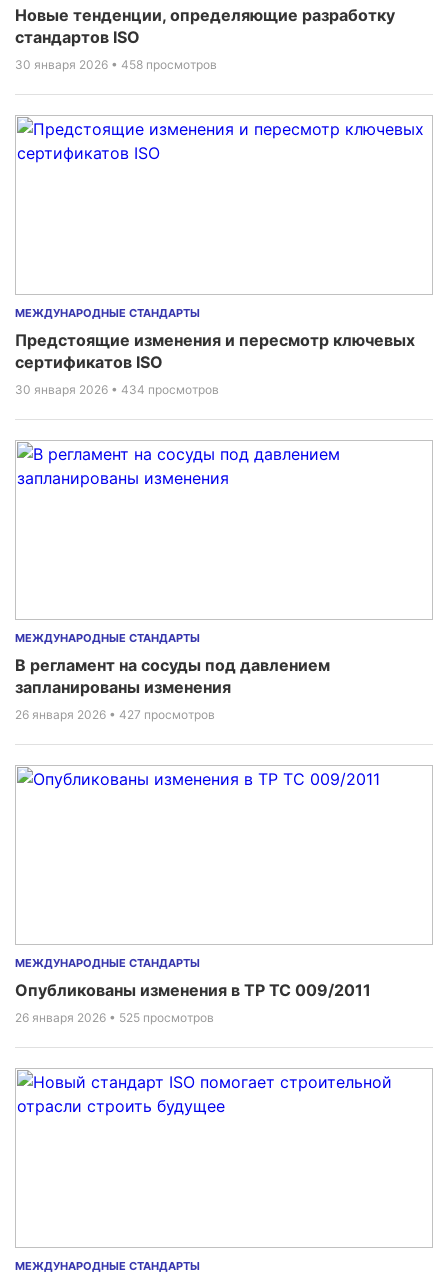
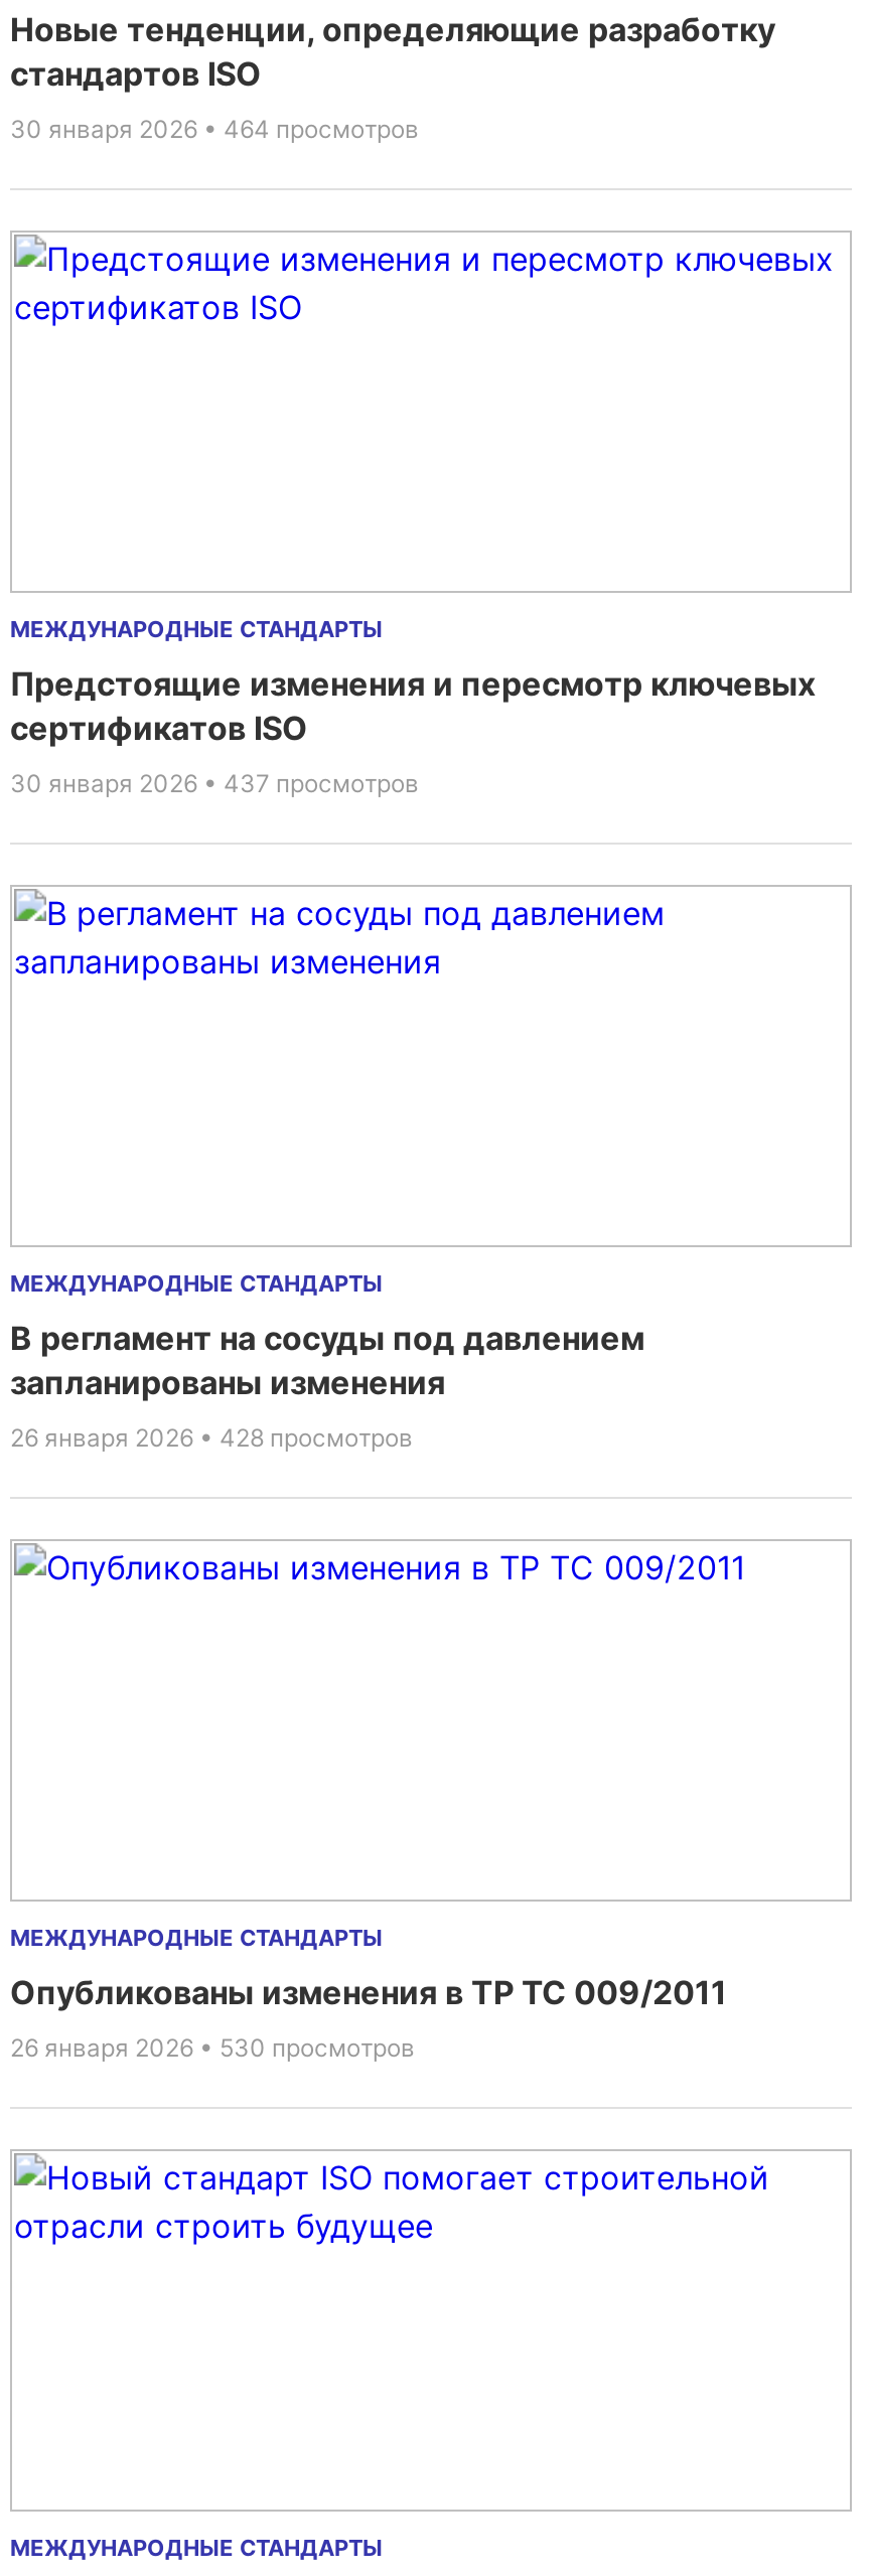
- 30 января 2026 • 458 просмотров
+ 30 января 2026 • 464 просмотров

- 30 января 2026 • 434 просмотров
+ 30 января 2026 • 437 просмотров

- 26 января 2026 • 427 просмотров
+ 26 января 2026 • 428 просмотров

- 26 января 2026 • 525 просмотров
+ 26 января 2026 • 530 просмотров
